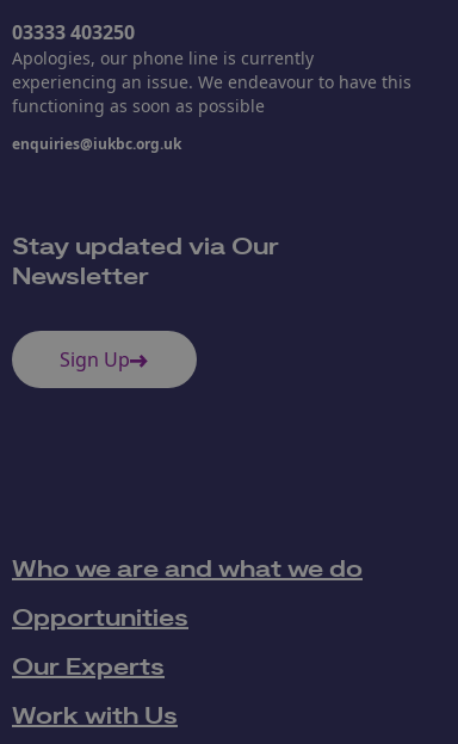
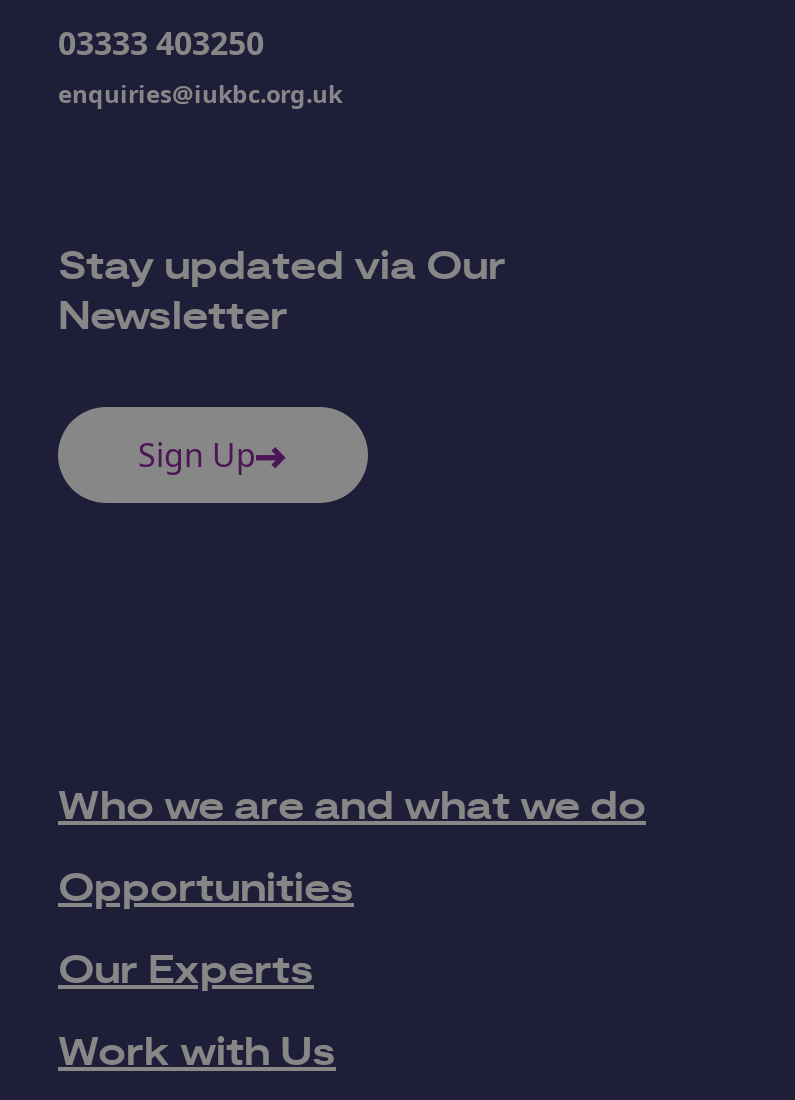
- Apologies, our phone line is currently
- experiencing an issue. We endeavour to have this
- functioning as soon as possible
